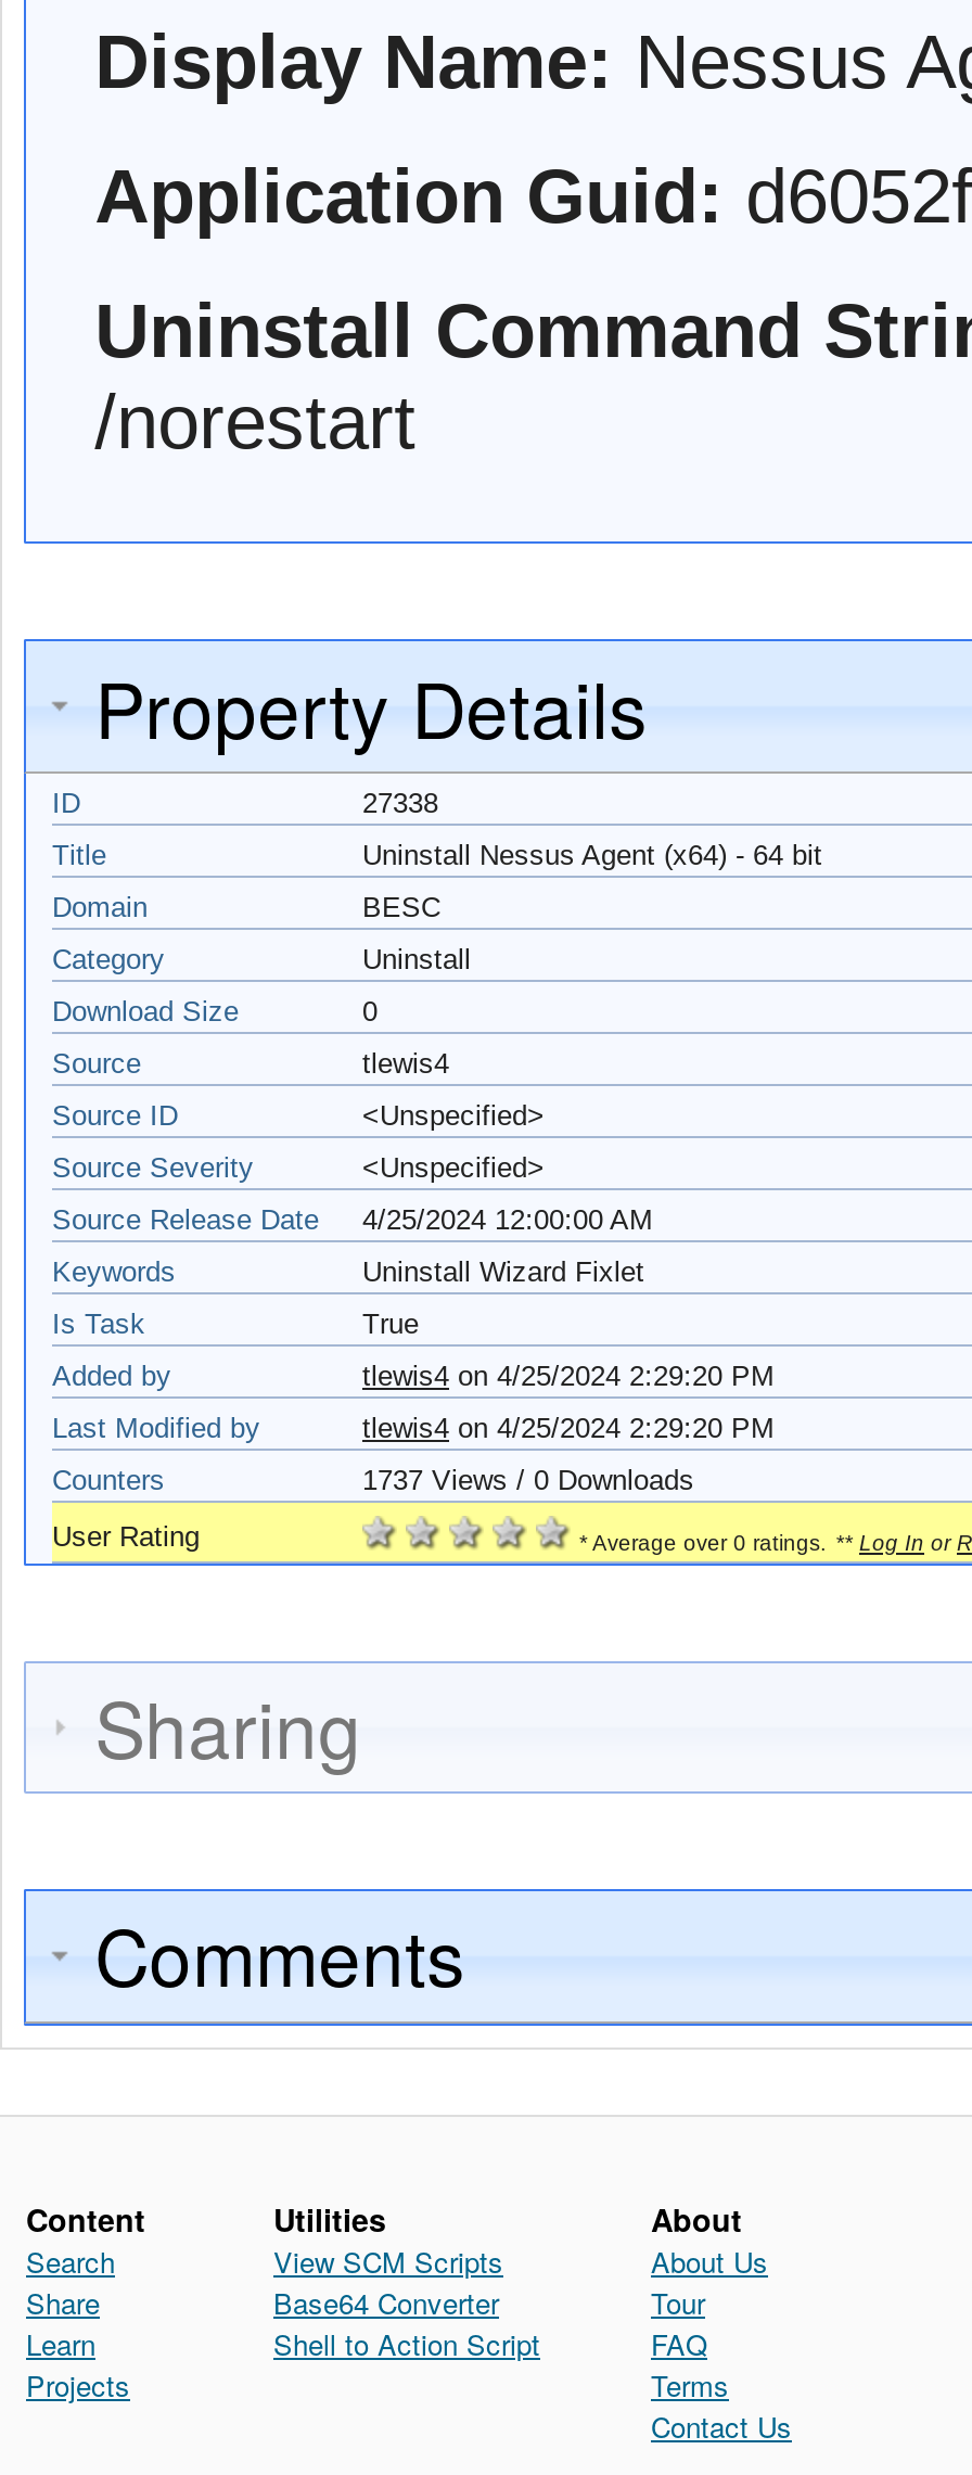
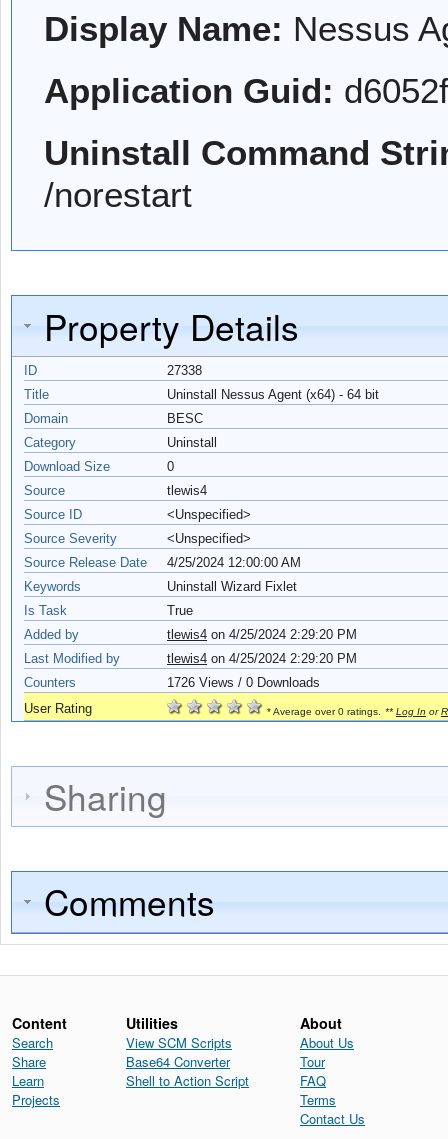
- 1737 Views / 0 Downloads
+ 1726 Views / 0 Downloads
